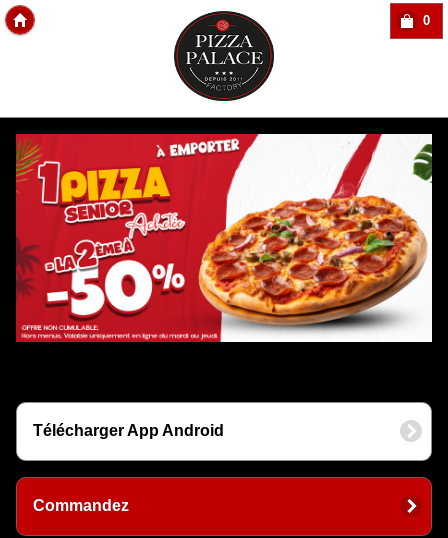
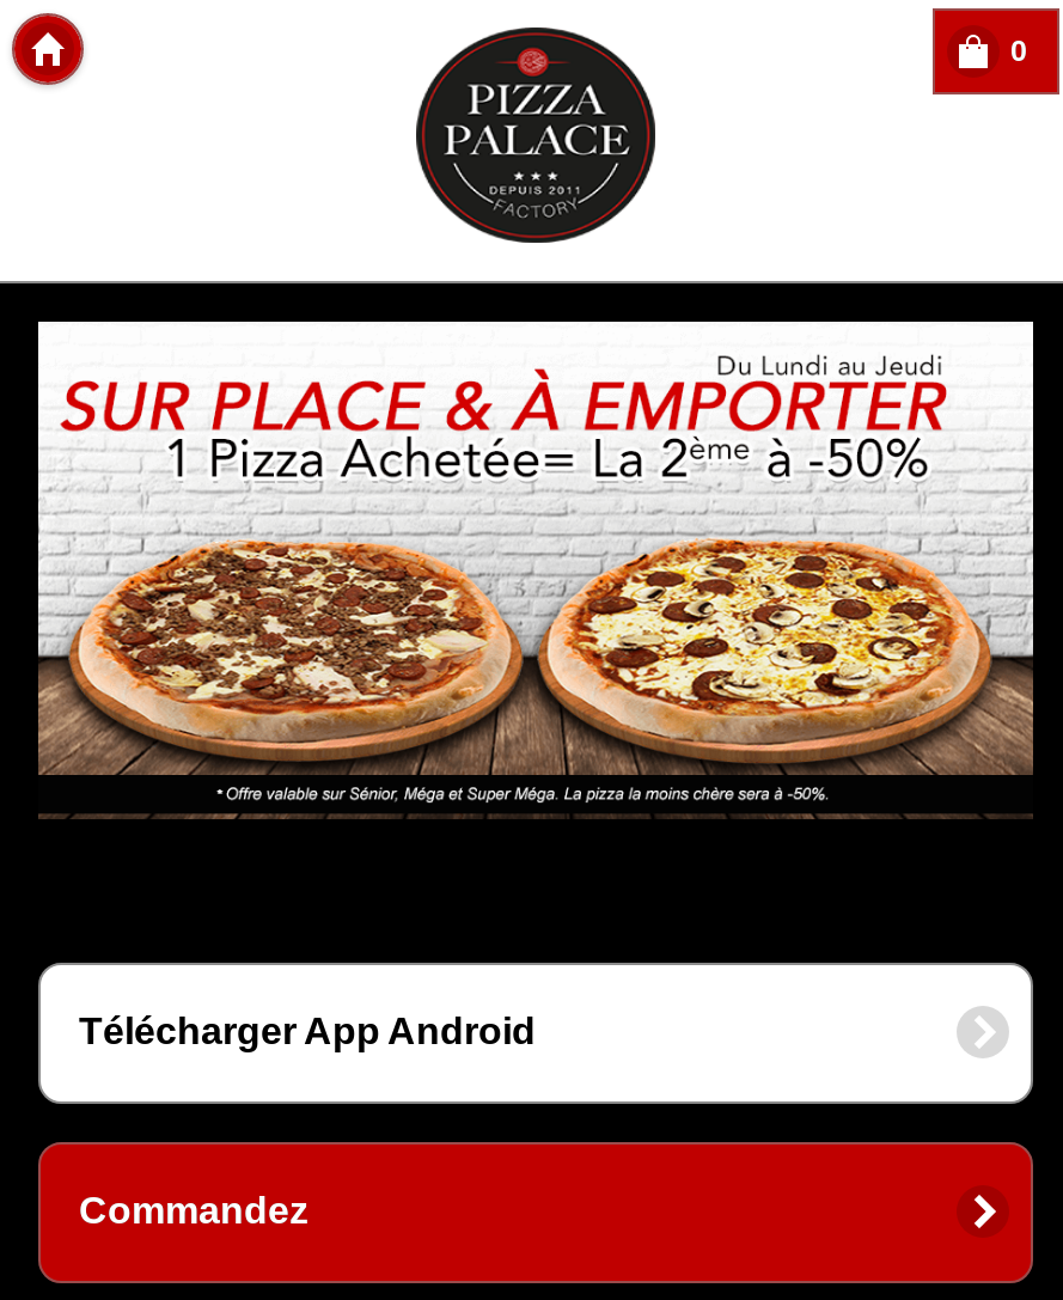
- [image]
+ [image]
